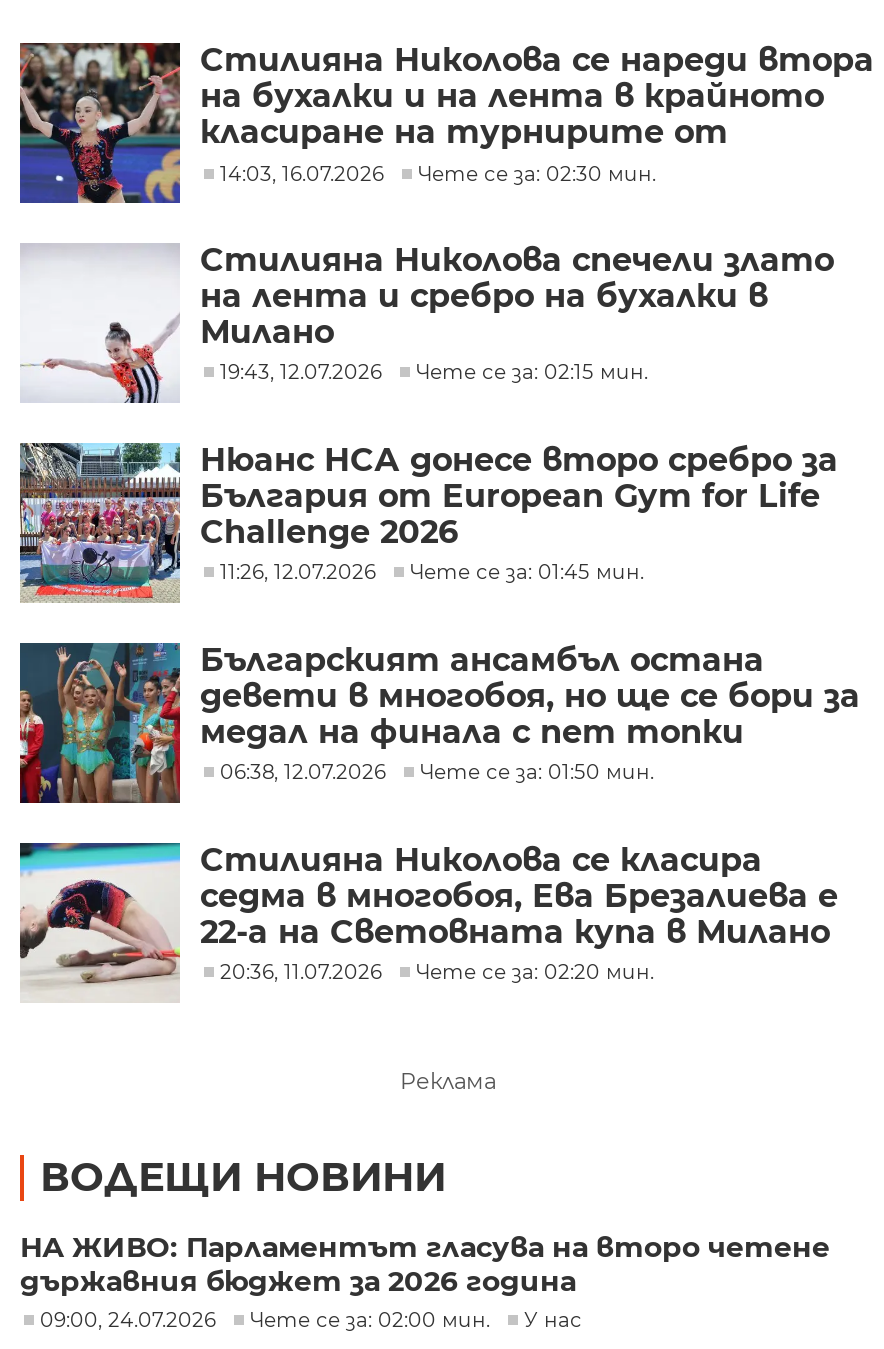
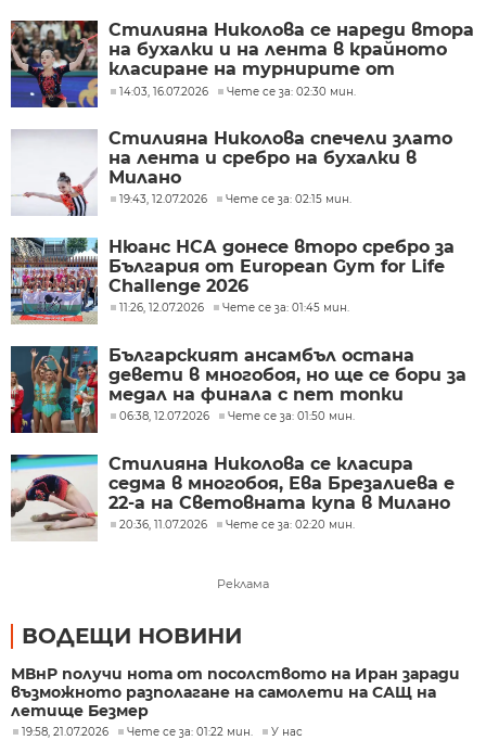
- НА ЖИВО: Парламентът гласува на второ четене
- държавния бюджет за 2026 година
- 09:00, 24.07.2026
- Чете се за: 02:00 мин.
+ МВнР получи нота от посолството на Иран заради
+ възможното разполагане на самолети на САЩ на
+ летище Безмер
+ 19:58, 21.07.2026
+ Чете се за: 01:22 мин.
